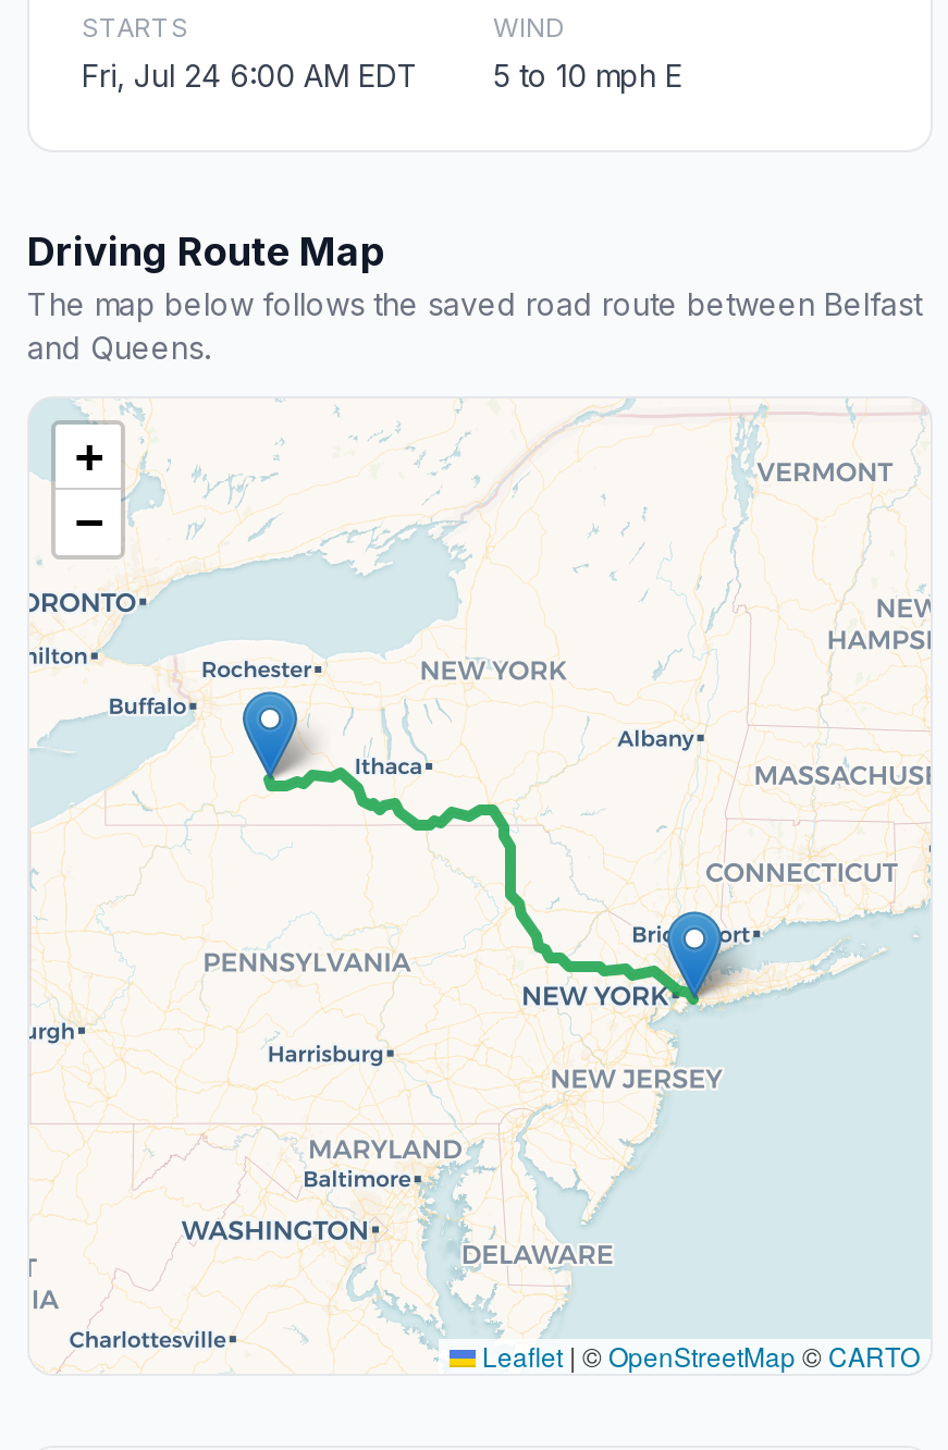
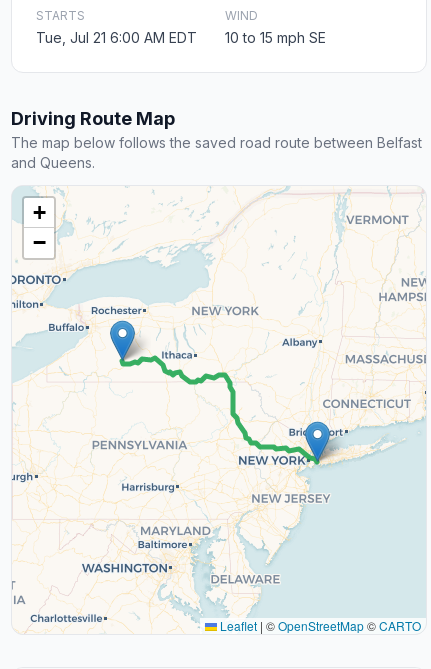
- Fri, Jul 24 6:00 AM EDT
+ Tue, Jul 21 6:00 AM EDT

- 5 to 10 mph E
+ 10 to 15 mph SE
